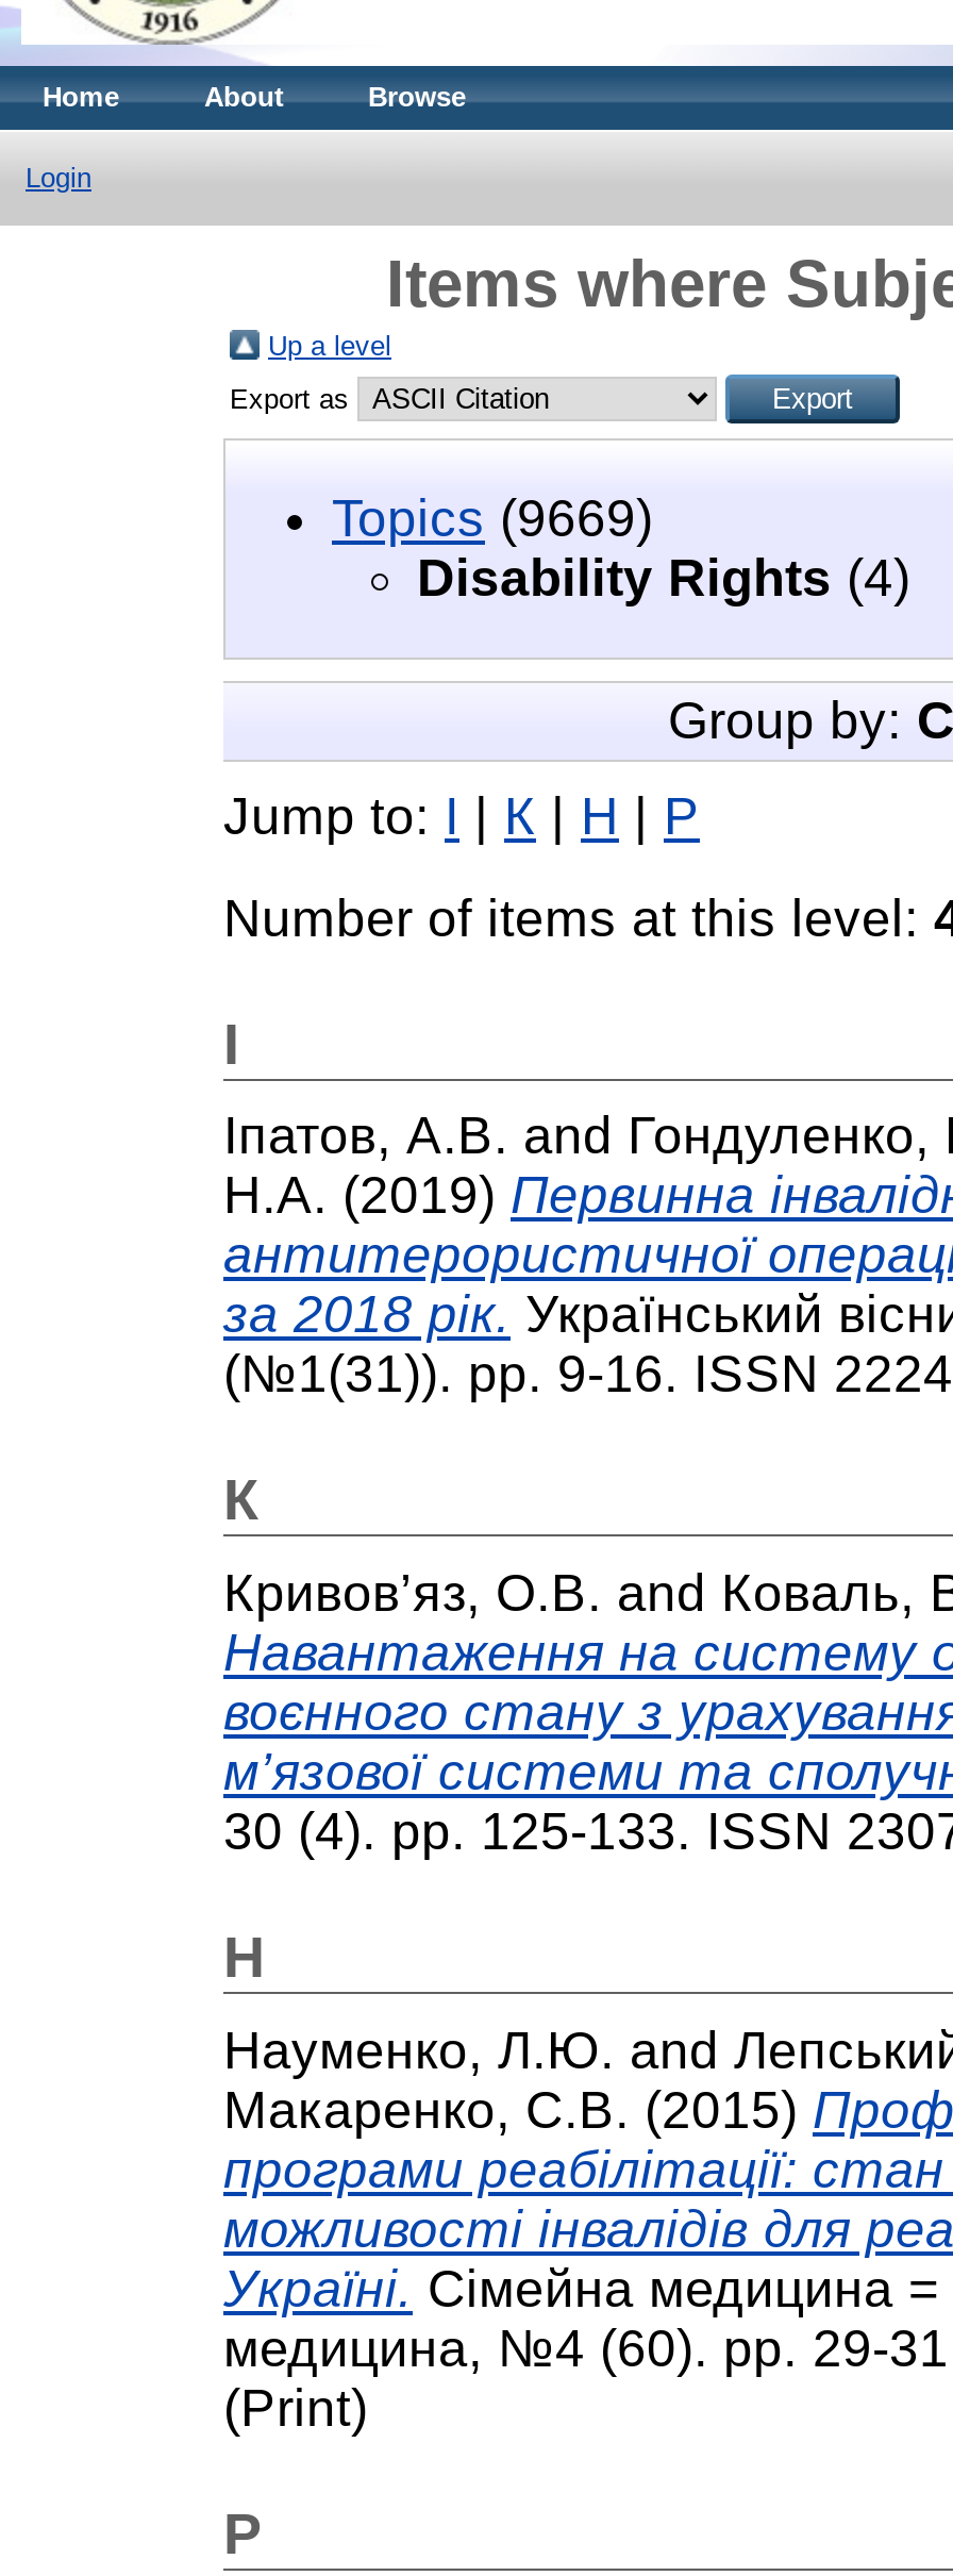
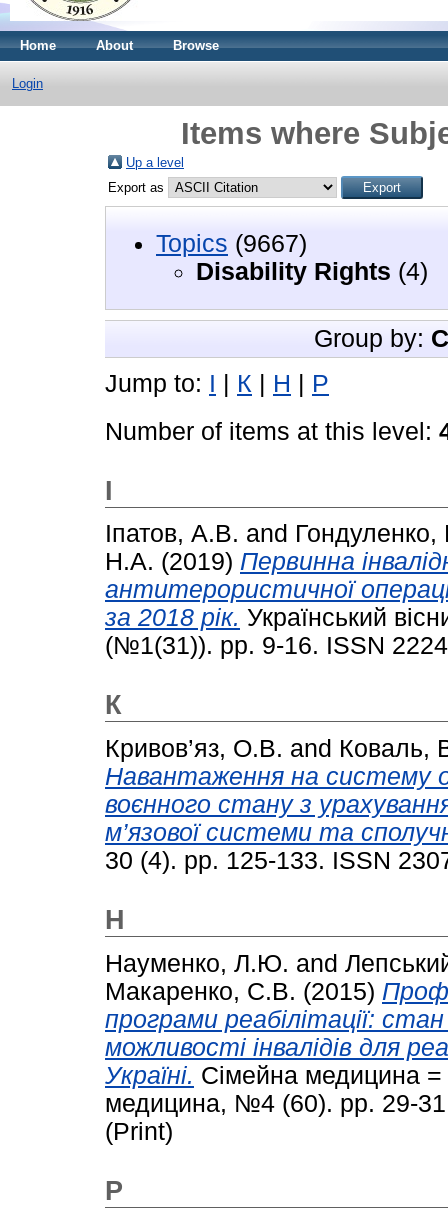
- Topics (9669)
+ Topics (9667)
